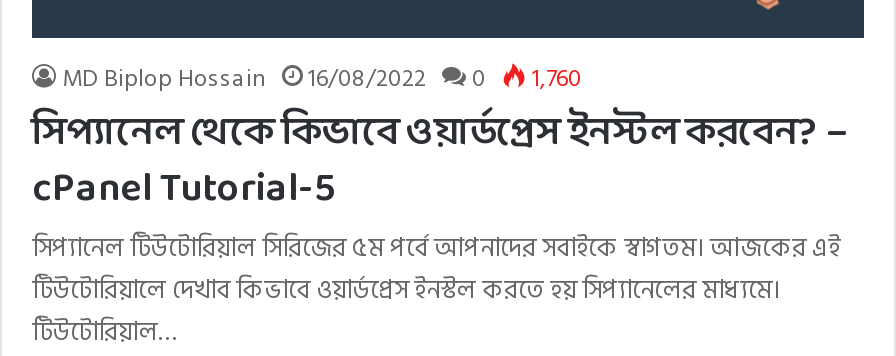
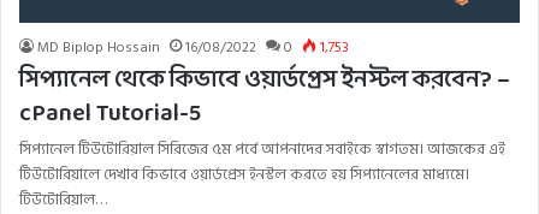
- MD Biplop Hossain 16/08/2022 0 1,760
+ MD Biplop Hossain 16/08/2022 0 1,753
